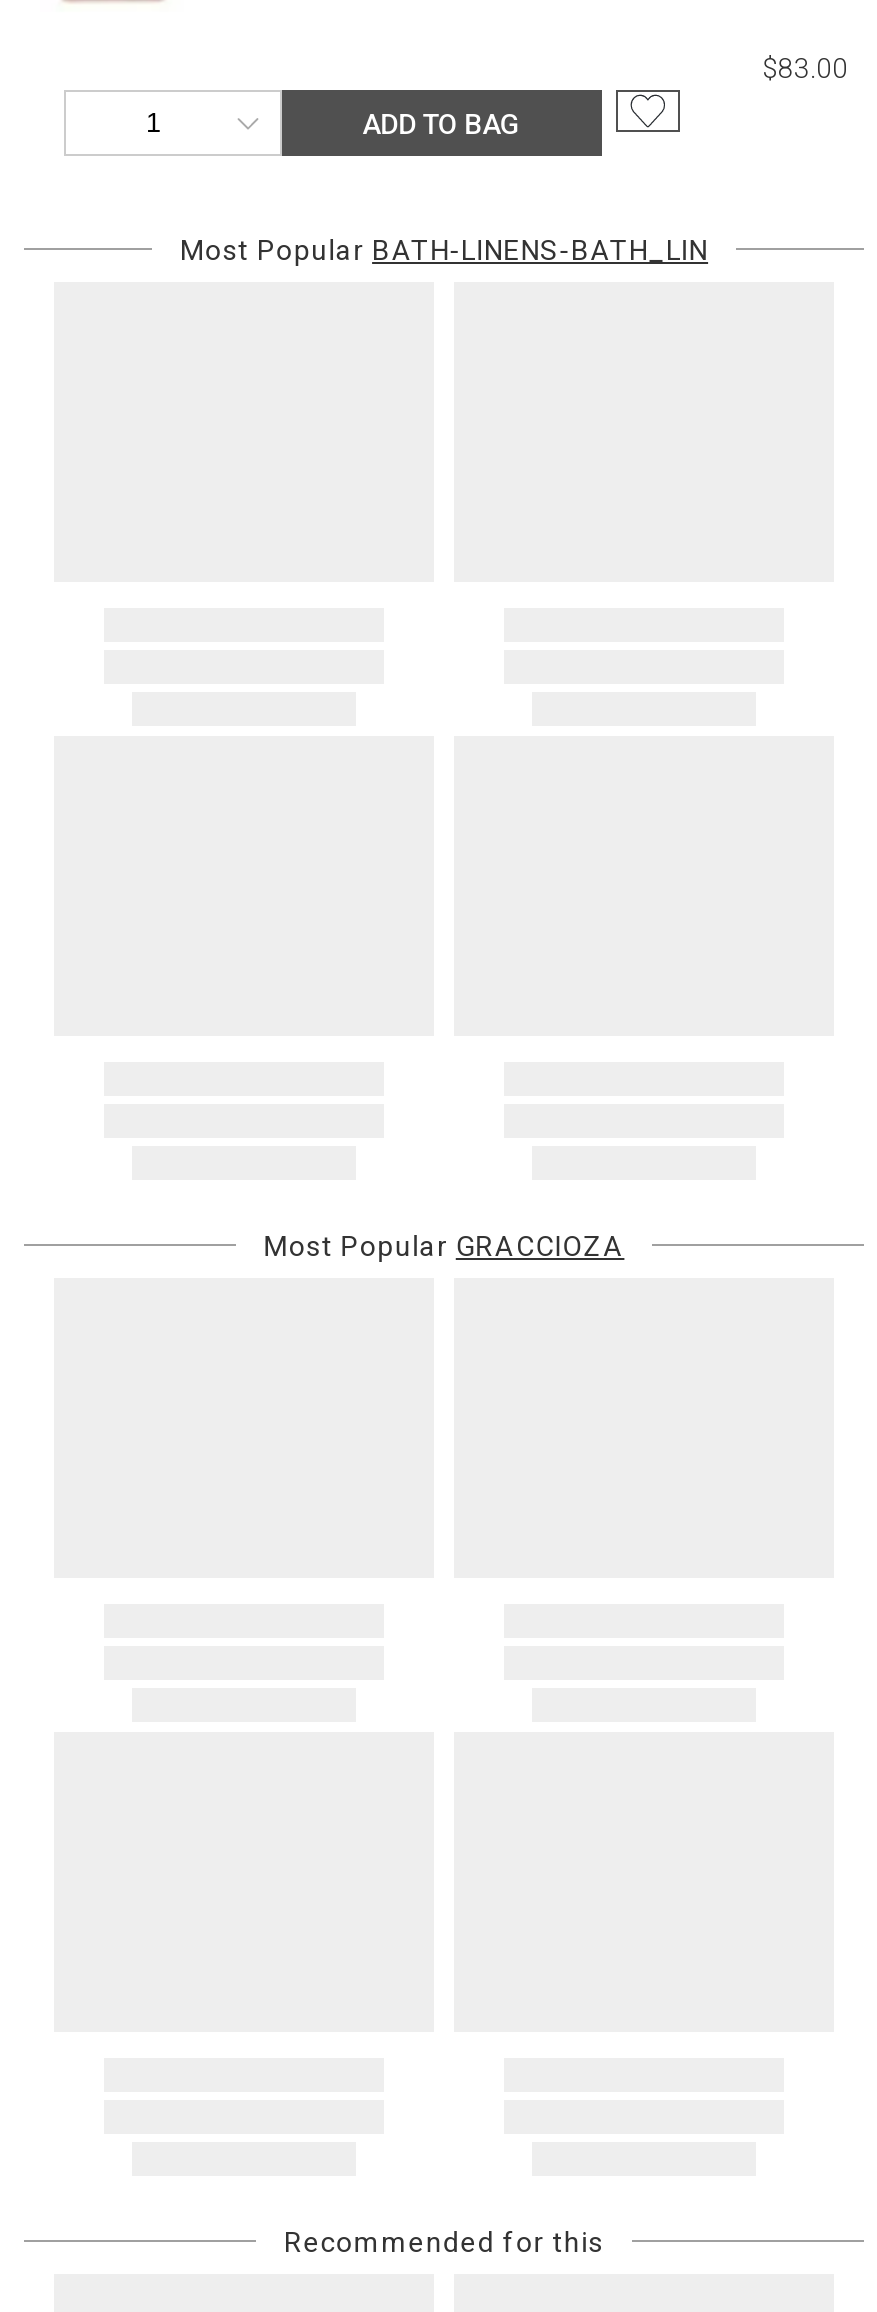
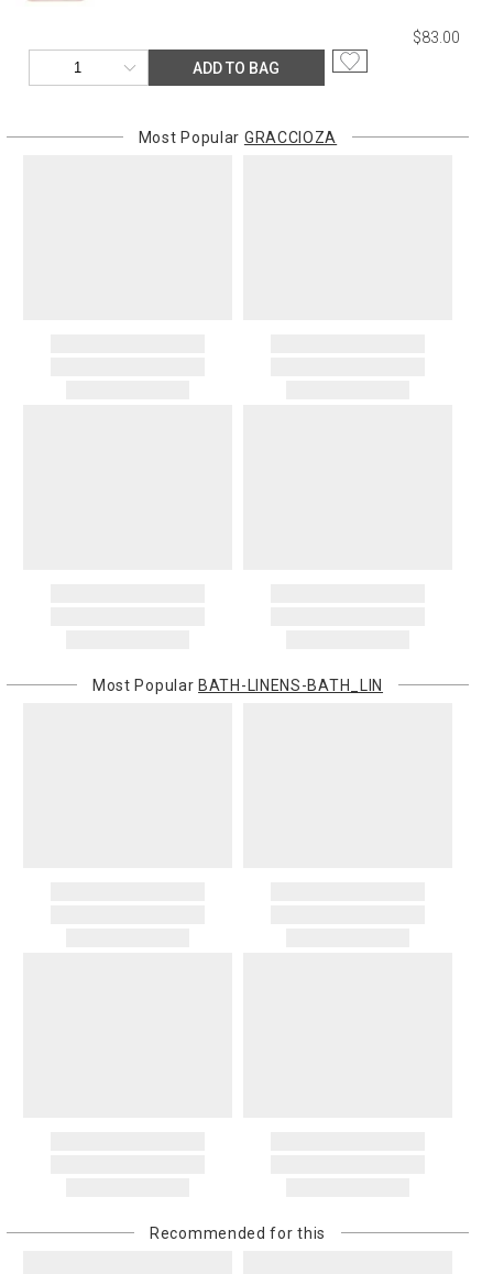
moved down: Most Popular BATH-LINENS-BATH_LIN

moved up: Most Popular GRACCIOZA
